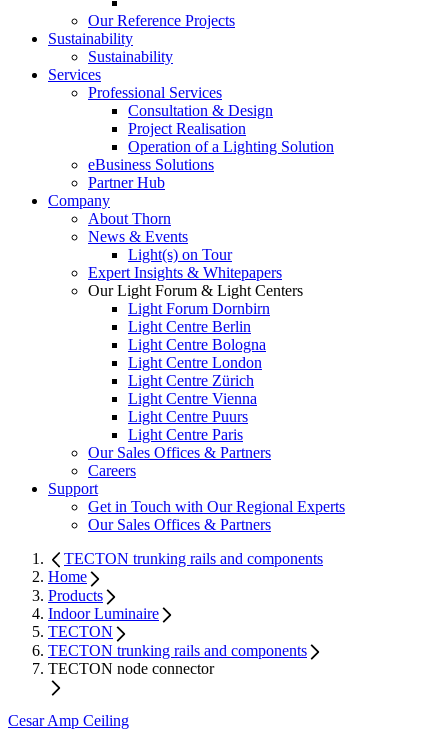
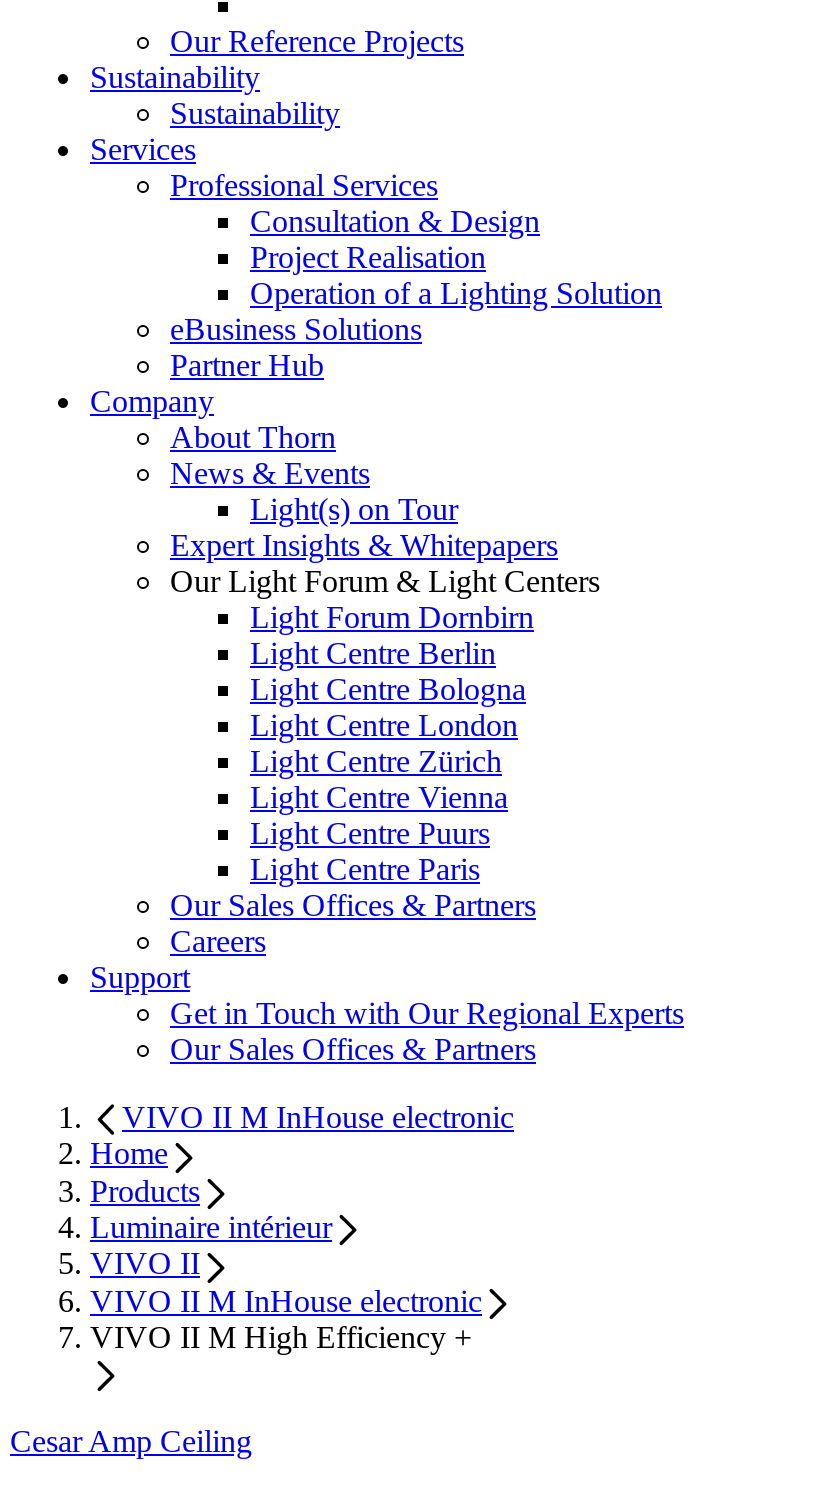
- TECTON trunking rails and components
+ VIVO II M InHouse electronic

- Indoor Luminaire
- TECTON
- TECTON trunking rails and components
- TECTON node connector
+ Luminaire intérieur
+ VIVO II
+ VIVO II M InHouse electronic
+ VIVO II M High Efficiency +
